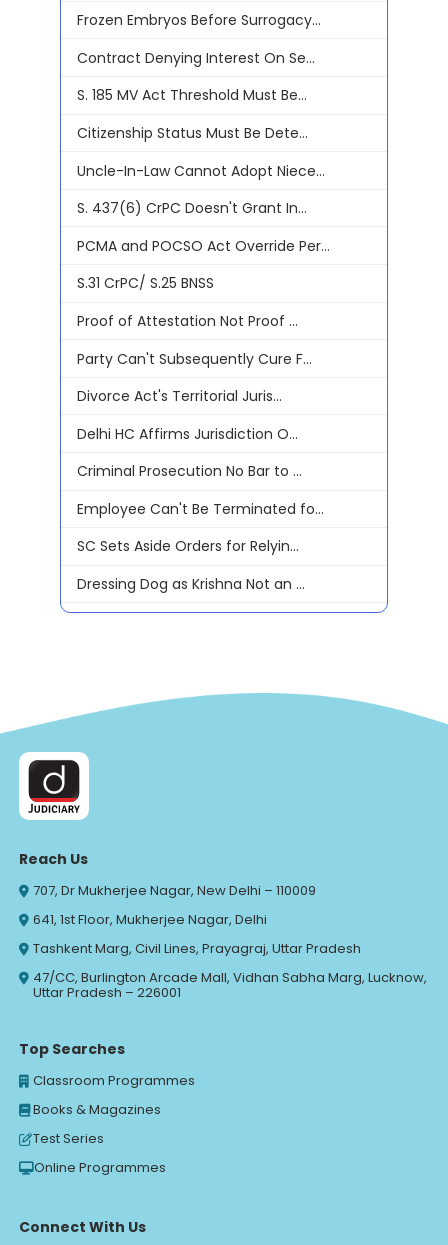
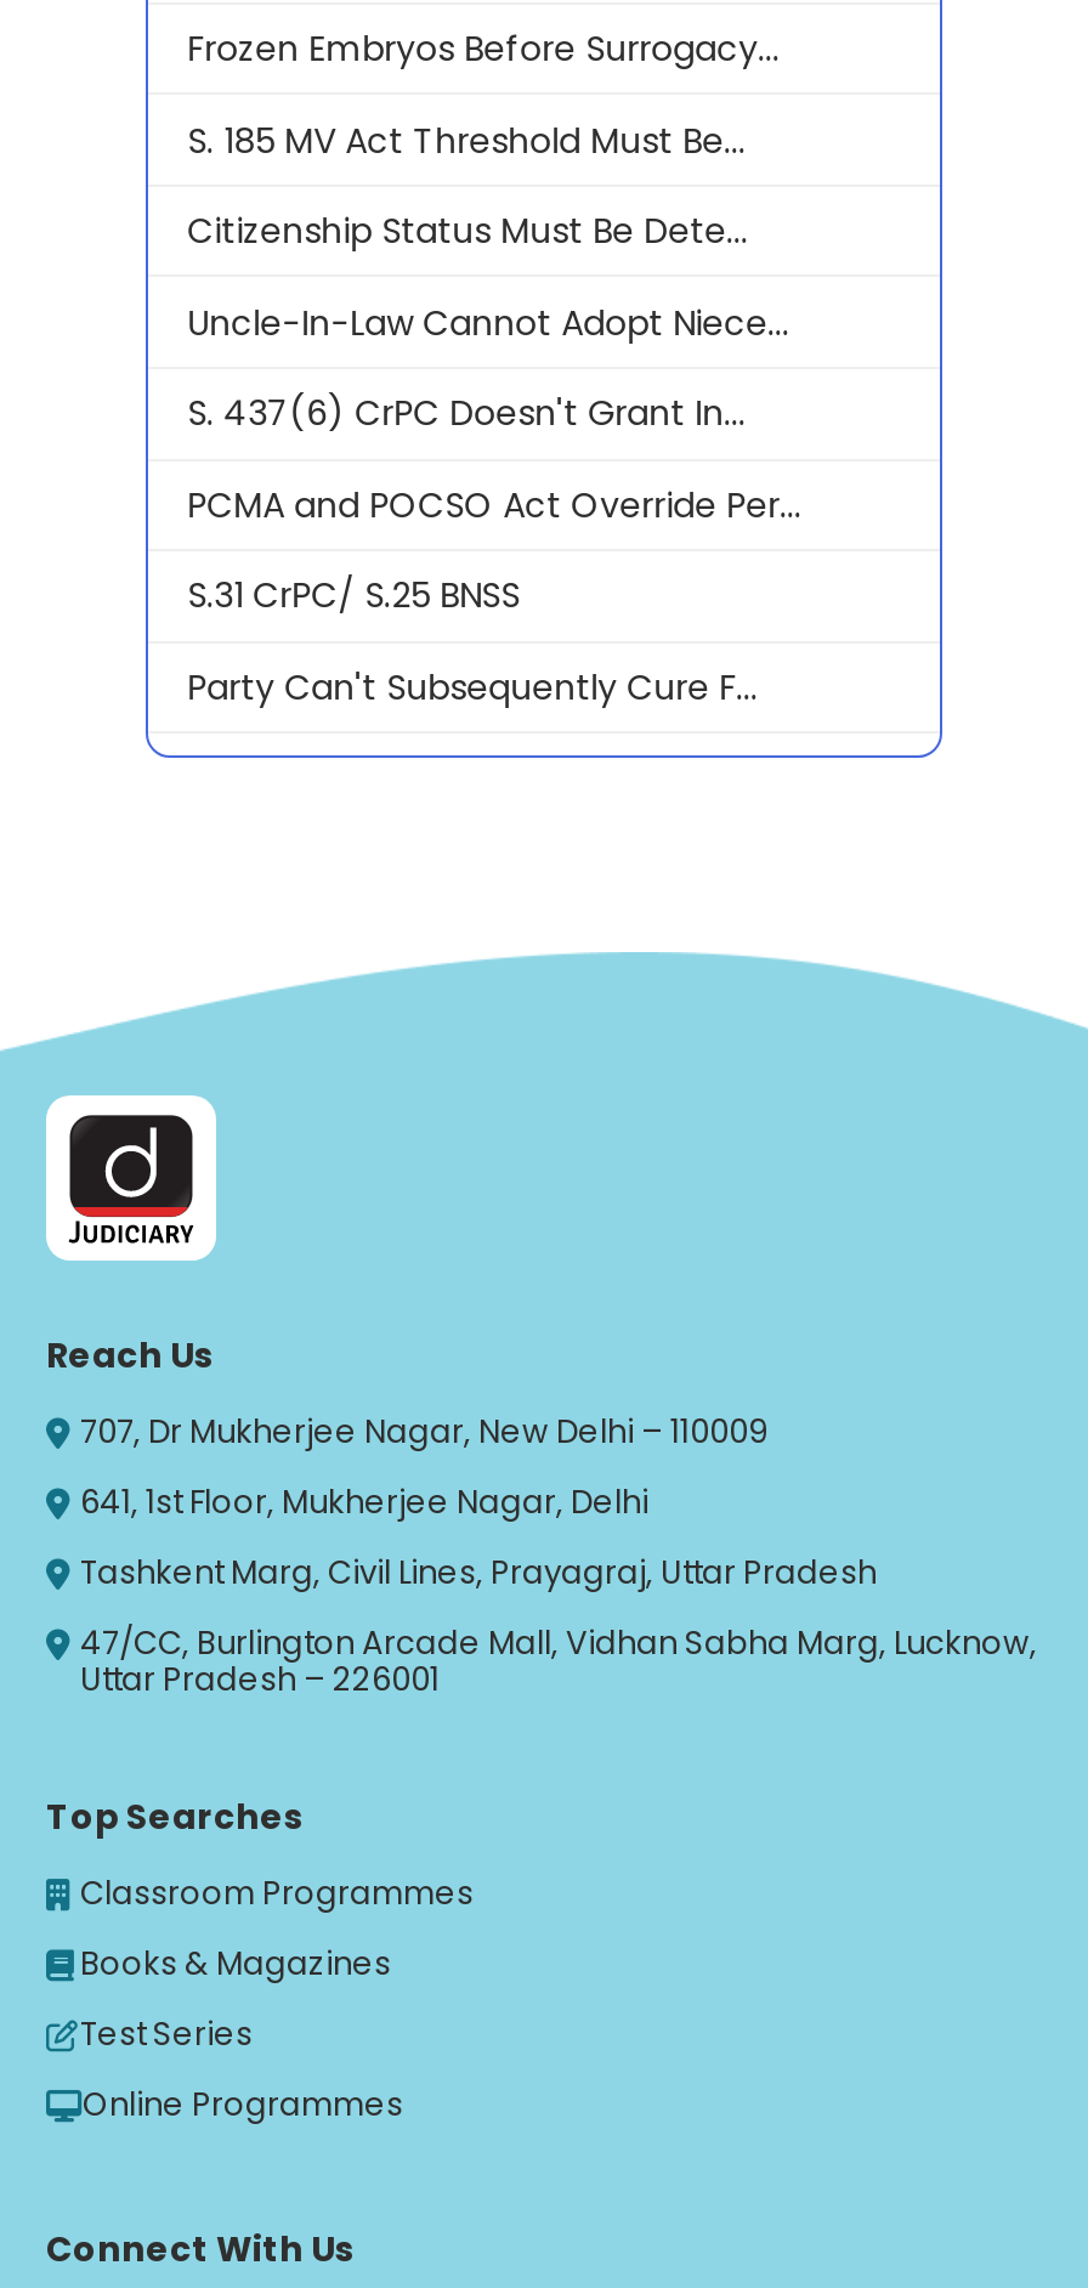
- Contract Denying Interest On Se...

- Proof of Attestation Not Proof ...

- Divorce Act's Territorial Juris...
- Delhi HC Affirms Jurisdiction O...
- Criminal Prosecution No Bar to ...
- Employee Can't Be Terminated fo...
- SC Sets Aside Orders for Relyin...
- Dressing Dog as Krishna Not an ...
